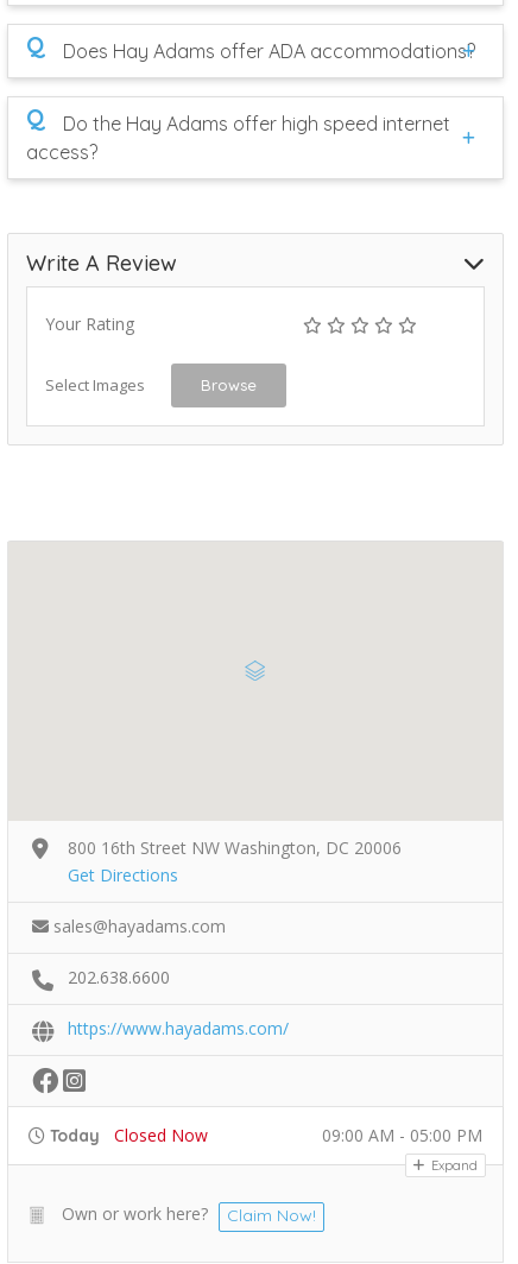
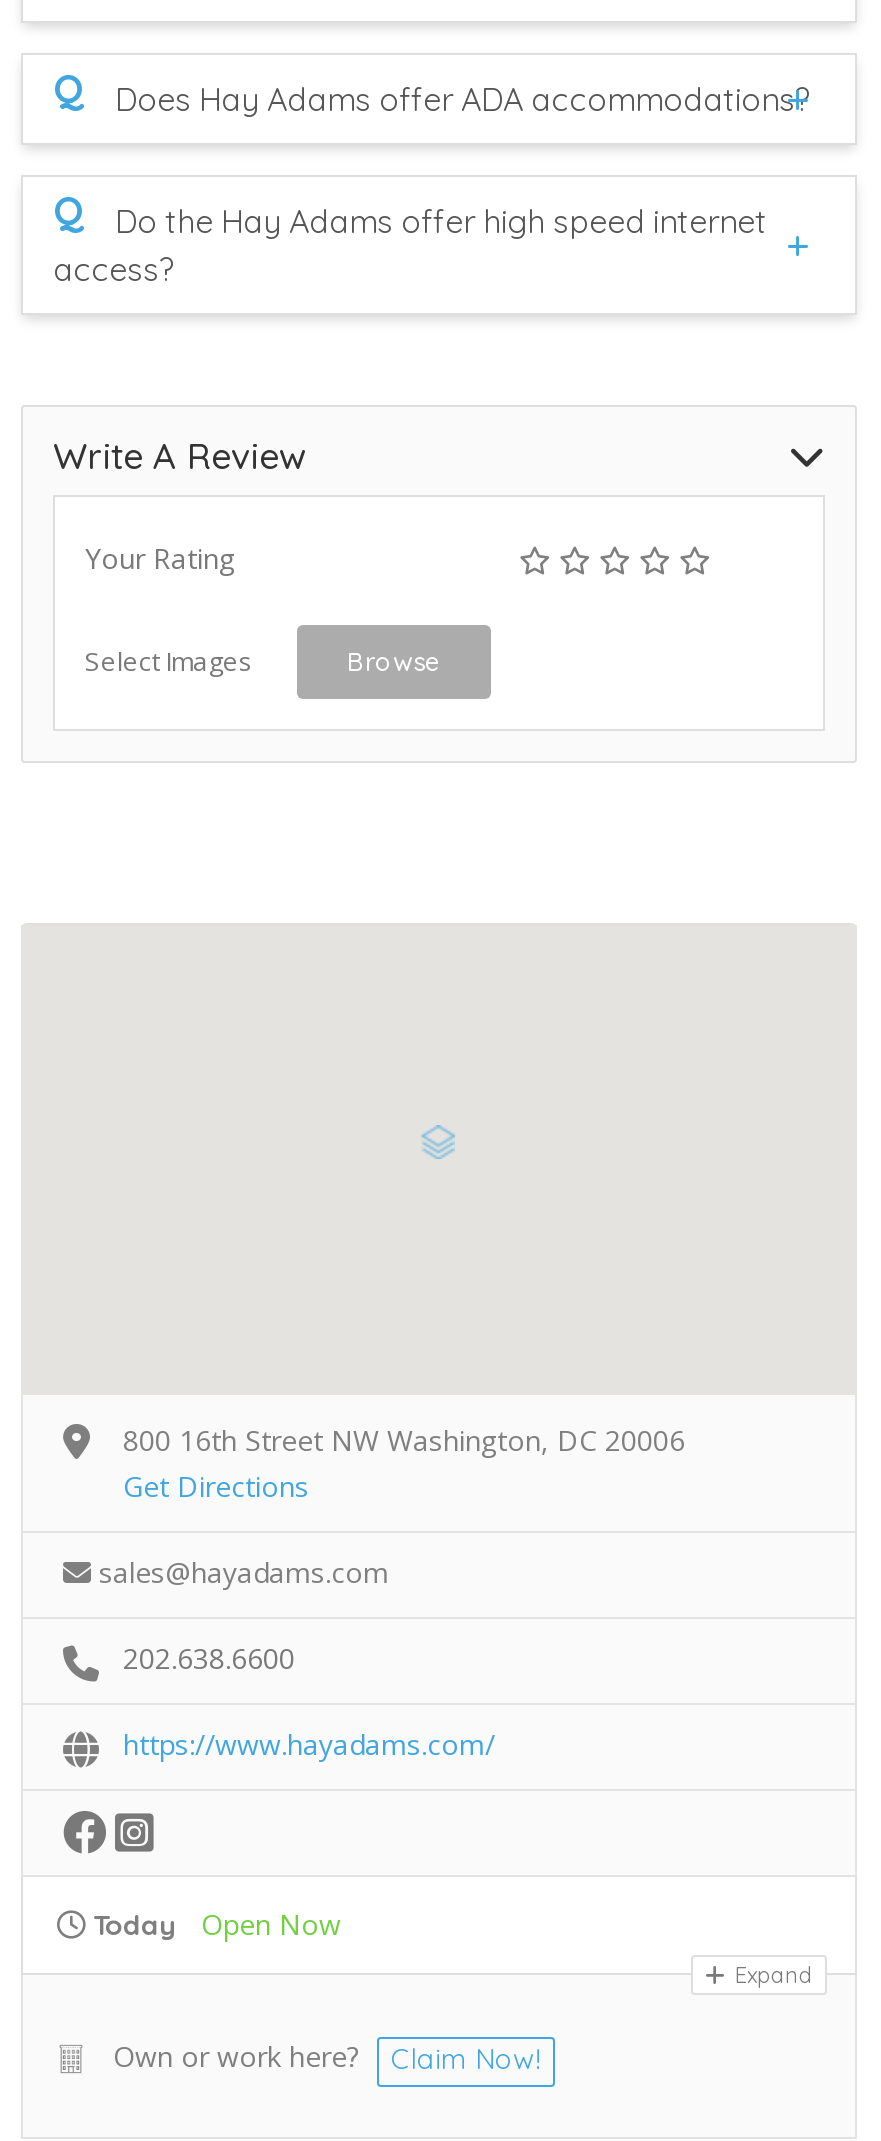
- Closed Now
- 09:00 AM - 05:00 PM
+ Open Now
